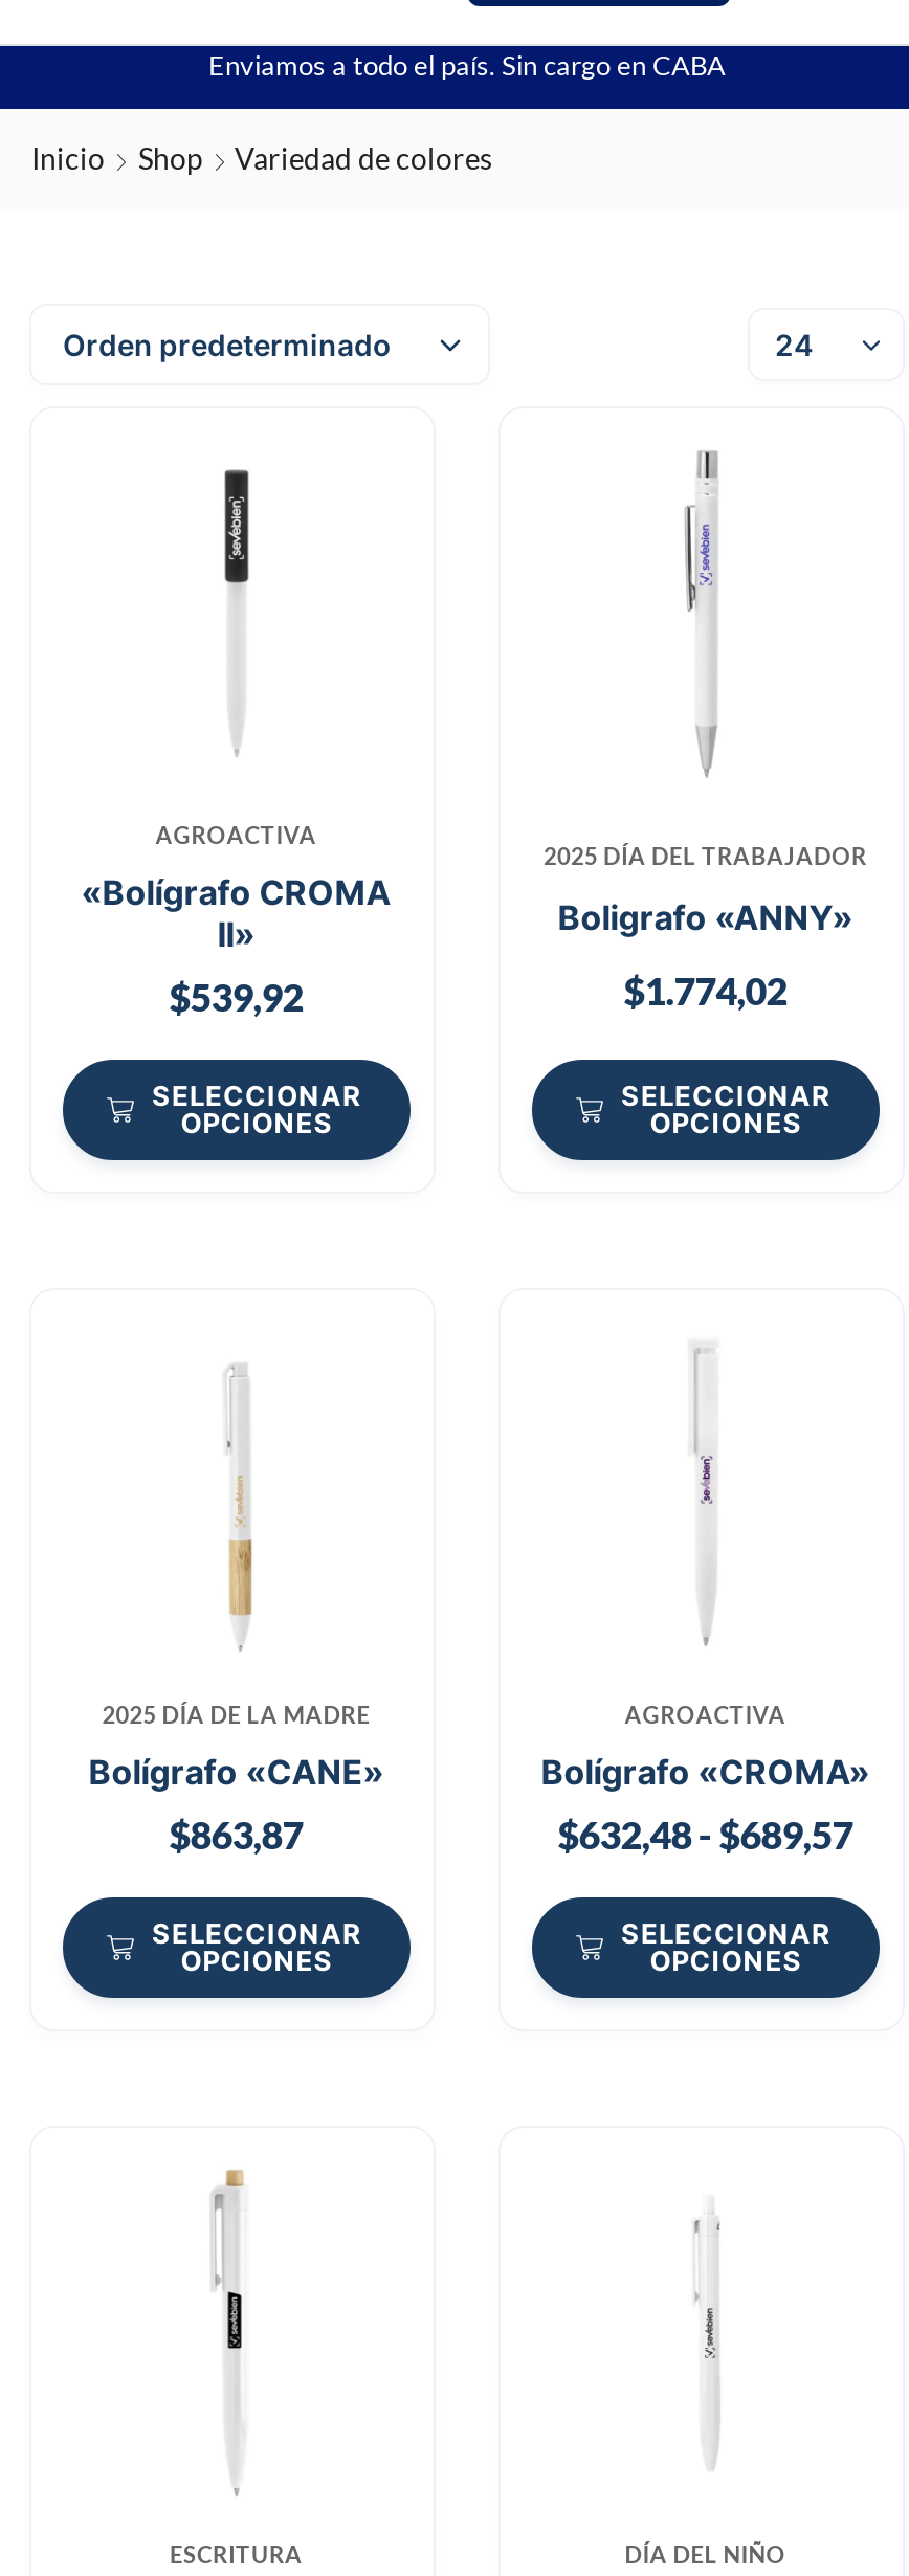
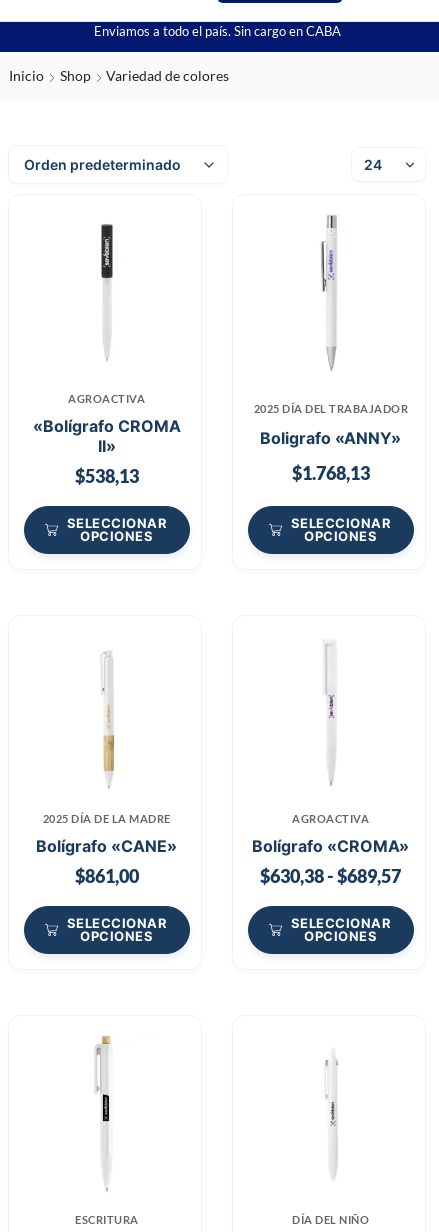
- $539,92
+ $538,13

- $1.774,02
+ $1.768,13

- $863,87
+ $861,00

- $632,48 - $689,57
+ $630,38 - $689,57
